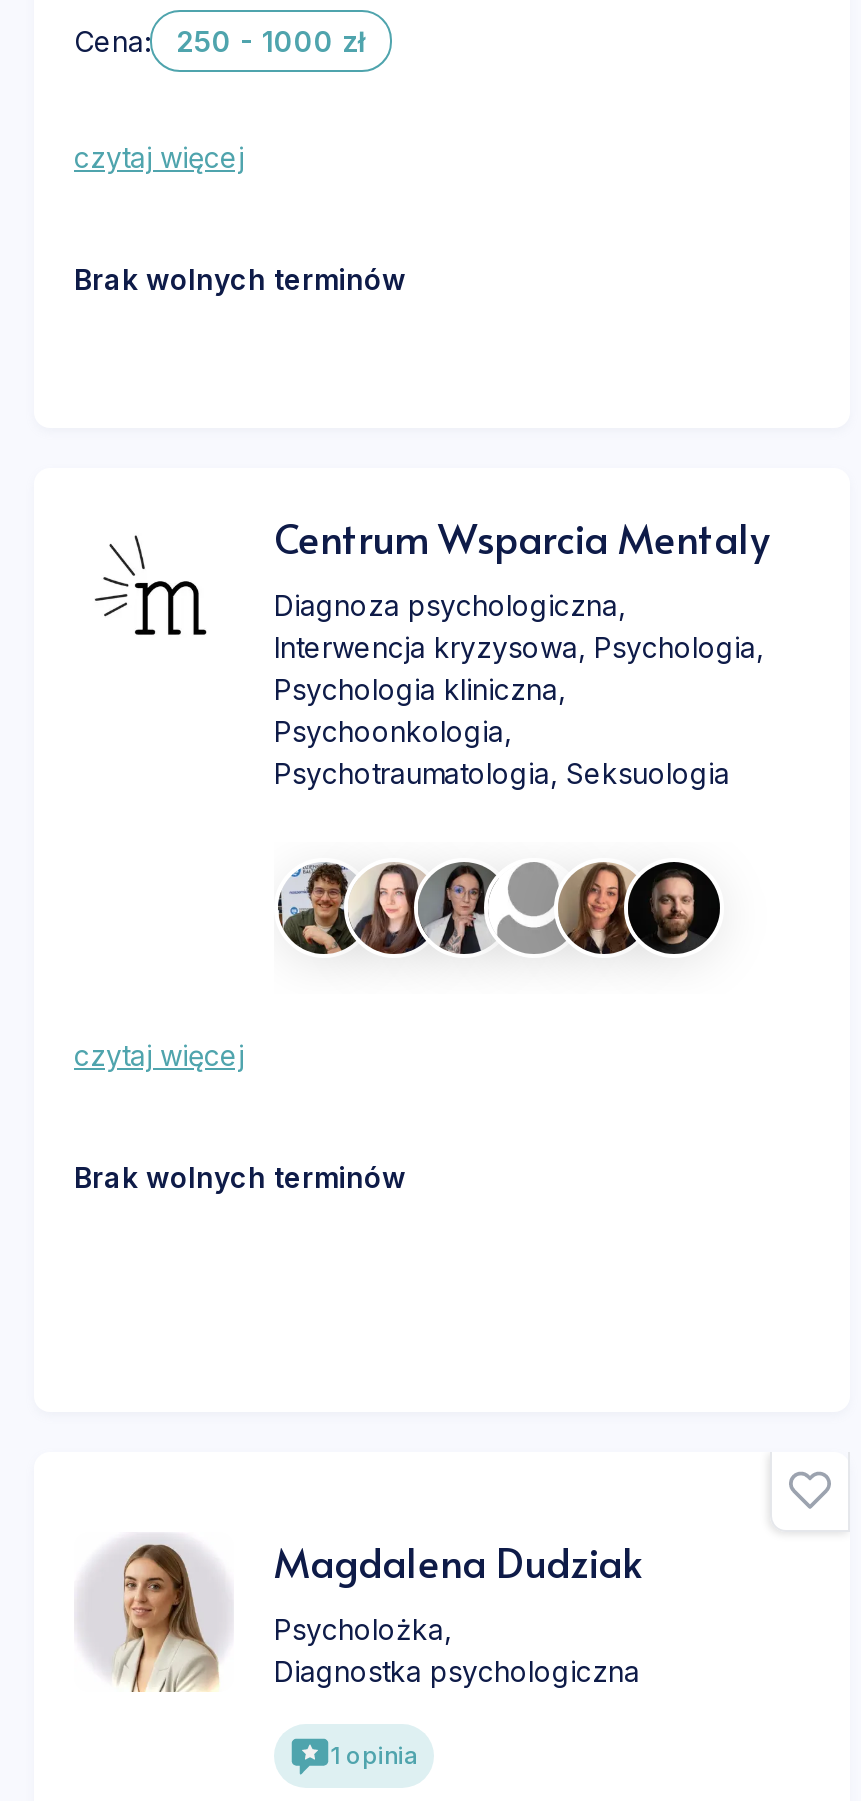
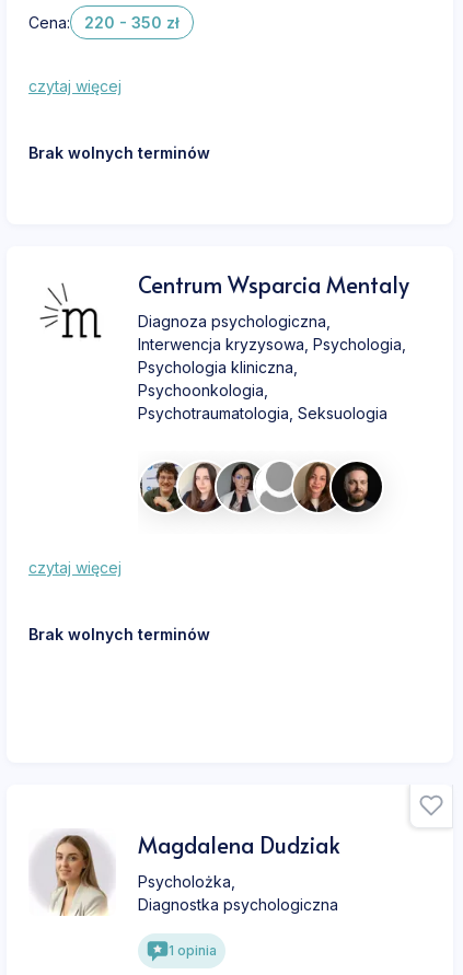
- Cena: 250 - 1000 zł
+ Cena: 220 - 350 zł
